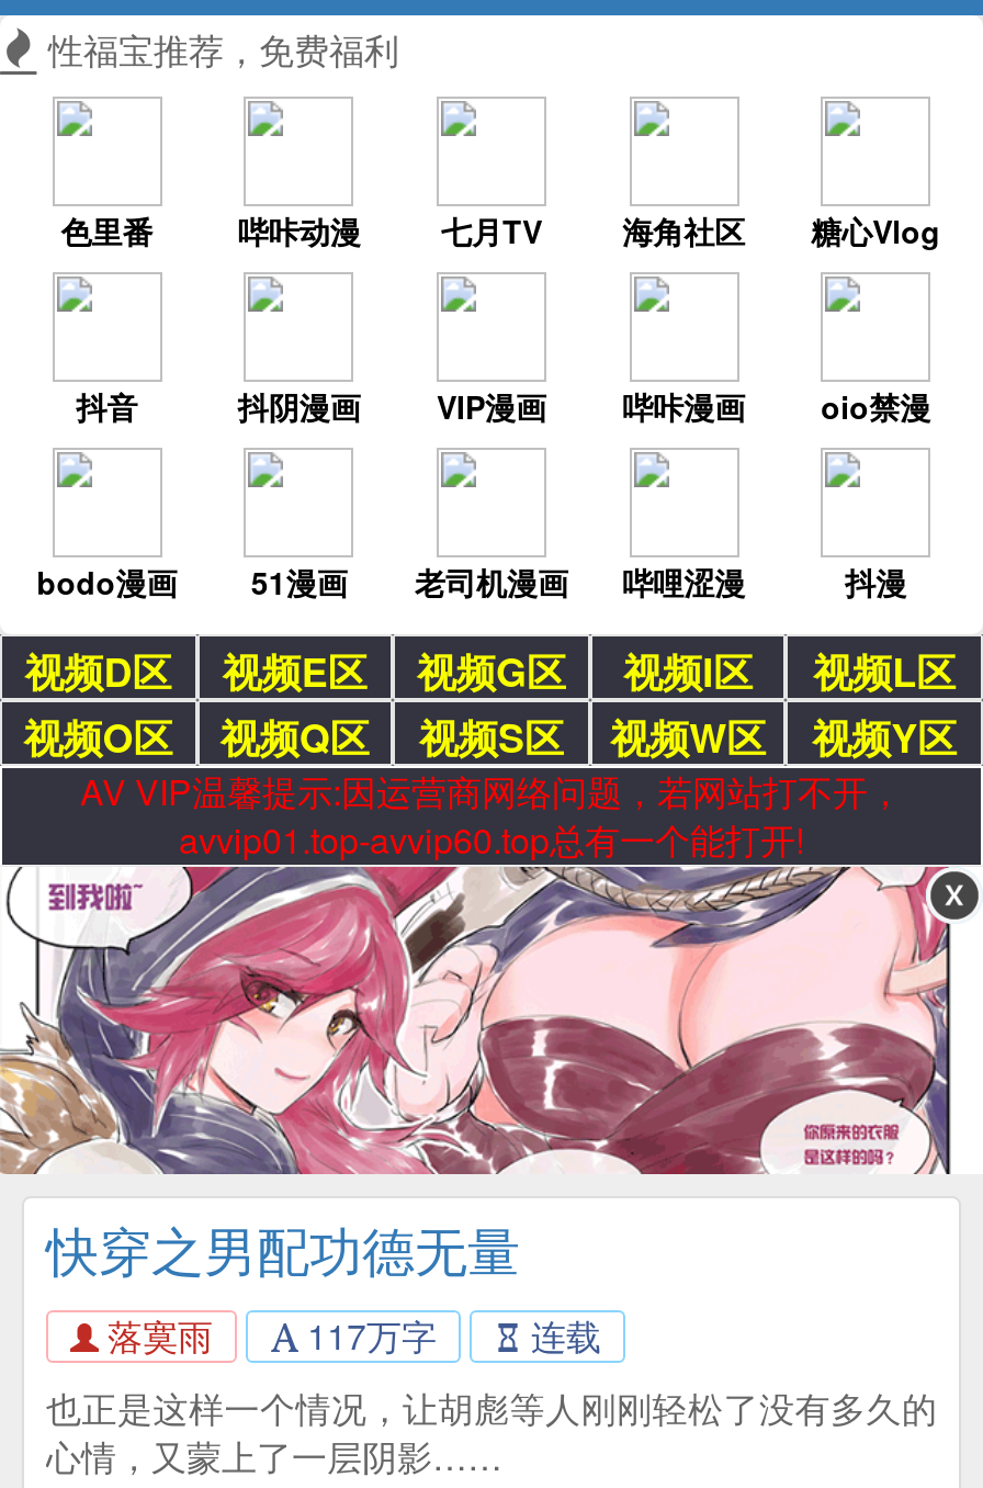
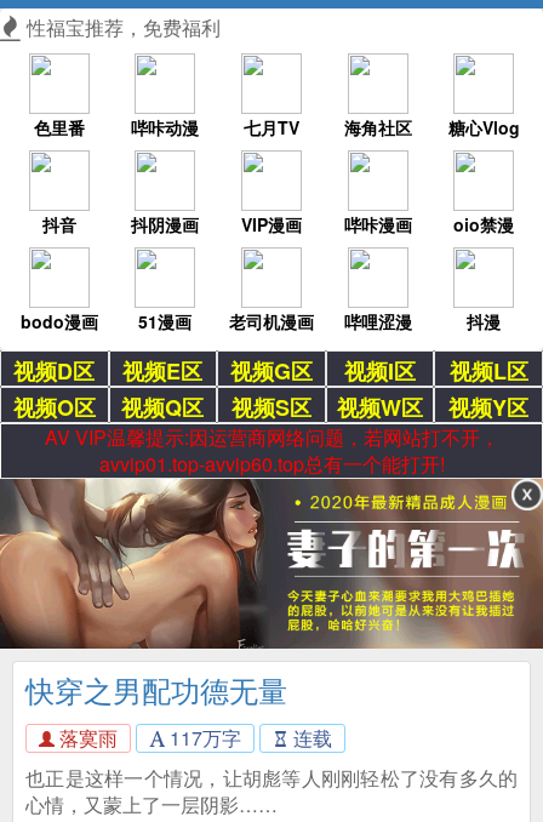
- [image]
+ [image]
